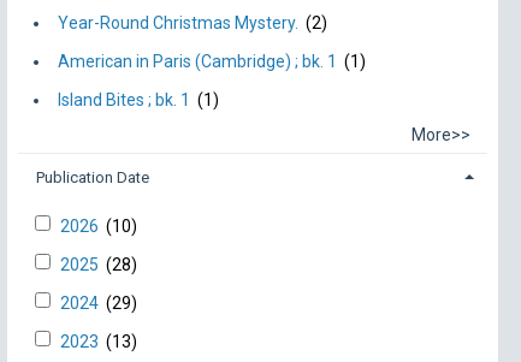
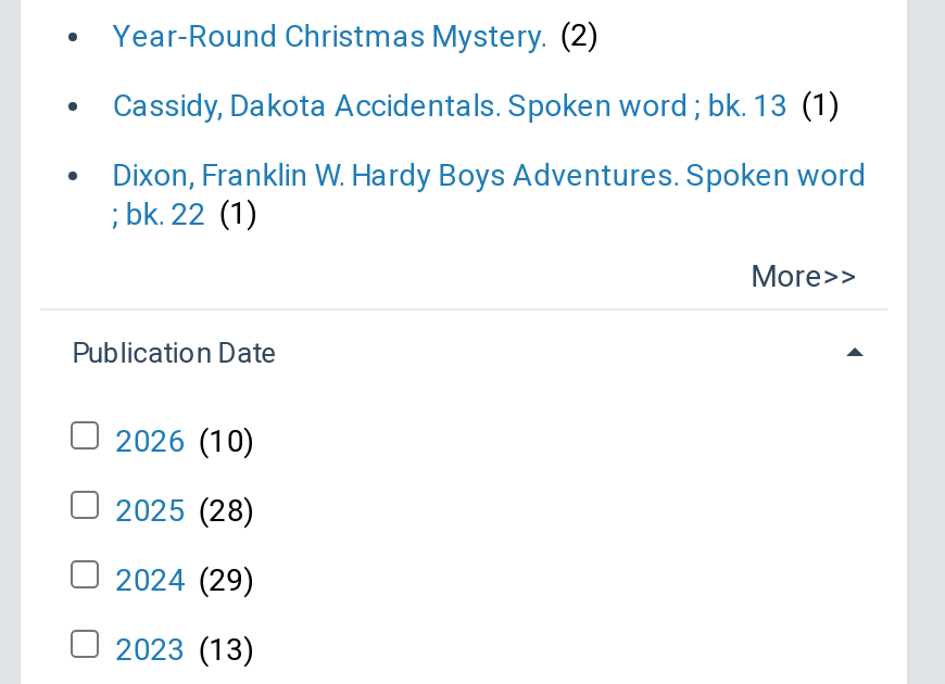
- American in Paris (Cambridge) ; bk. 1 (1)
+ Cassidy, Dakota Accidentals. Spoken word ; bk. 13 (1)

- Island Bites ; bk. 1 (1)
+ Dixon, Franklin W. Hardy Boys Adventures. Spoken word
+ ; bk. 22 (1)
